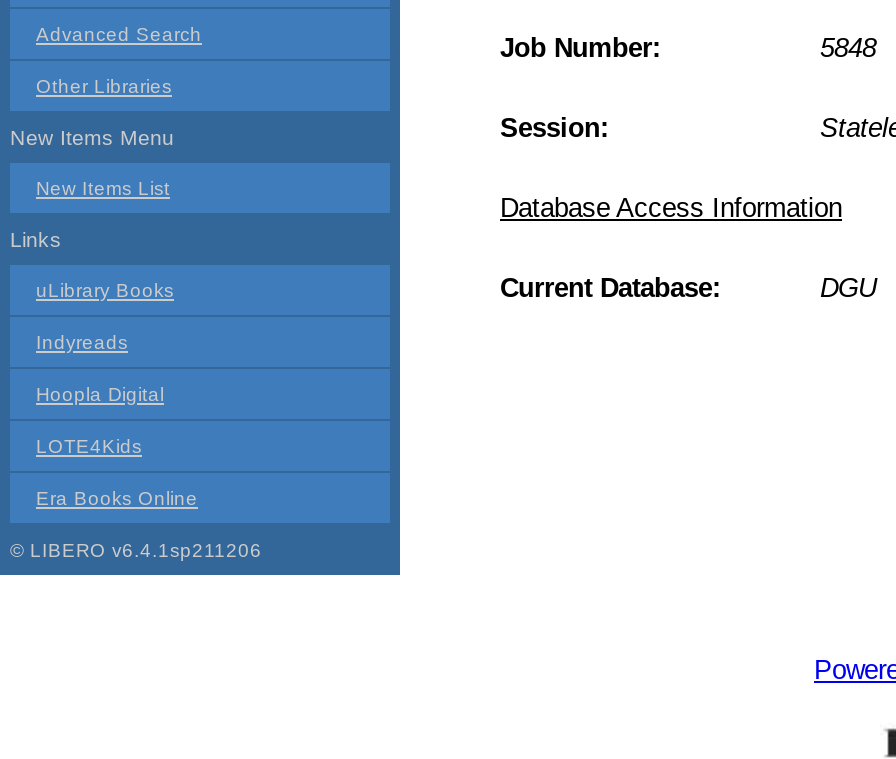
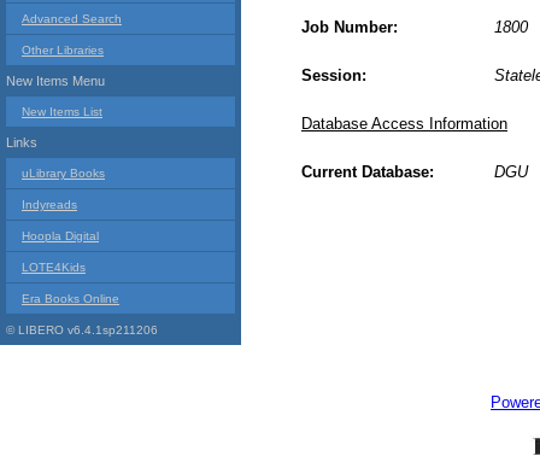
- 5848
+ 1800
